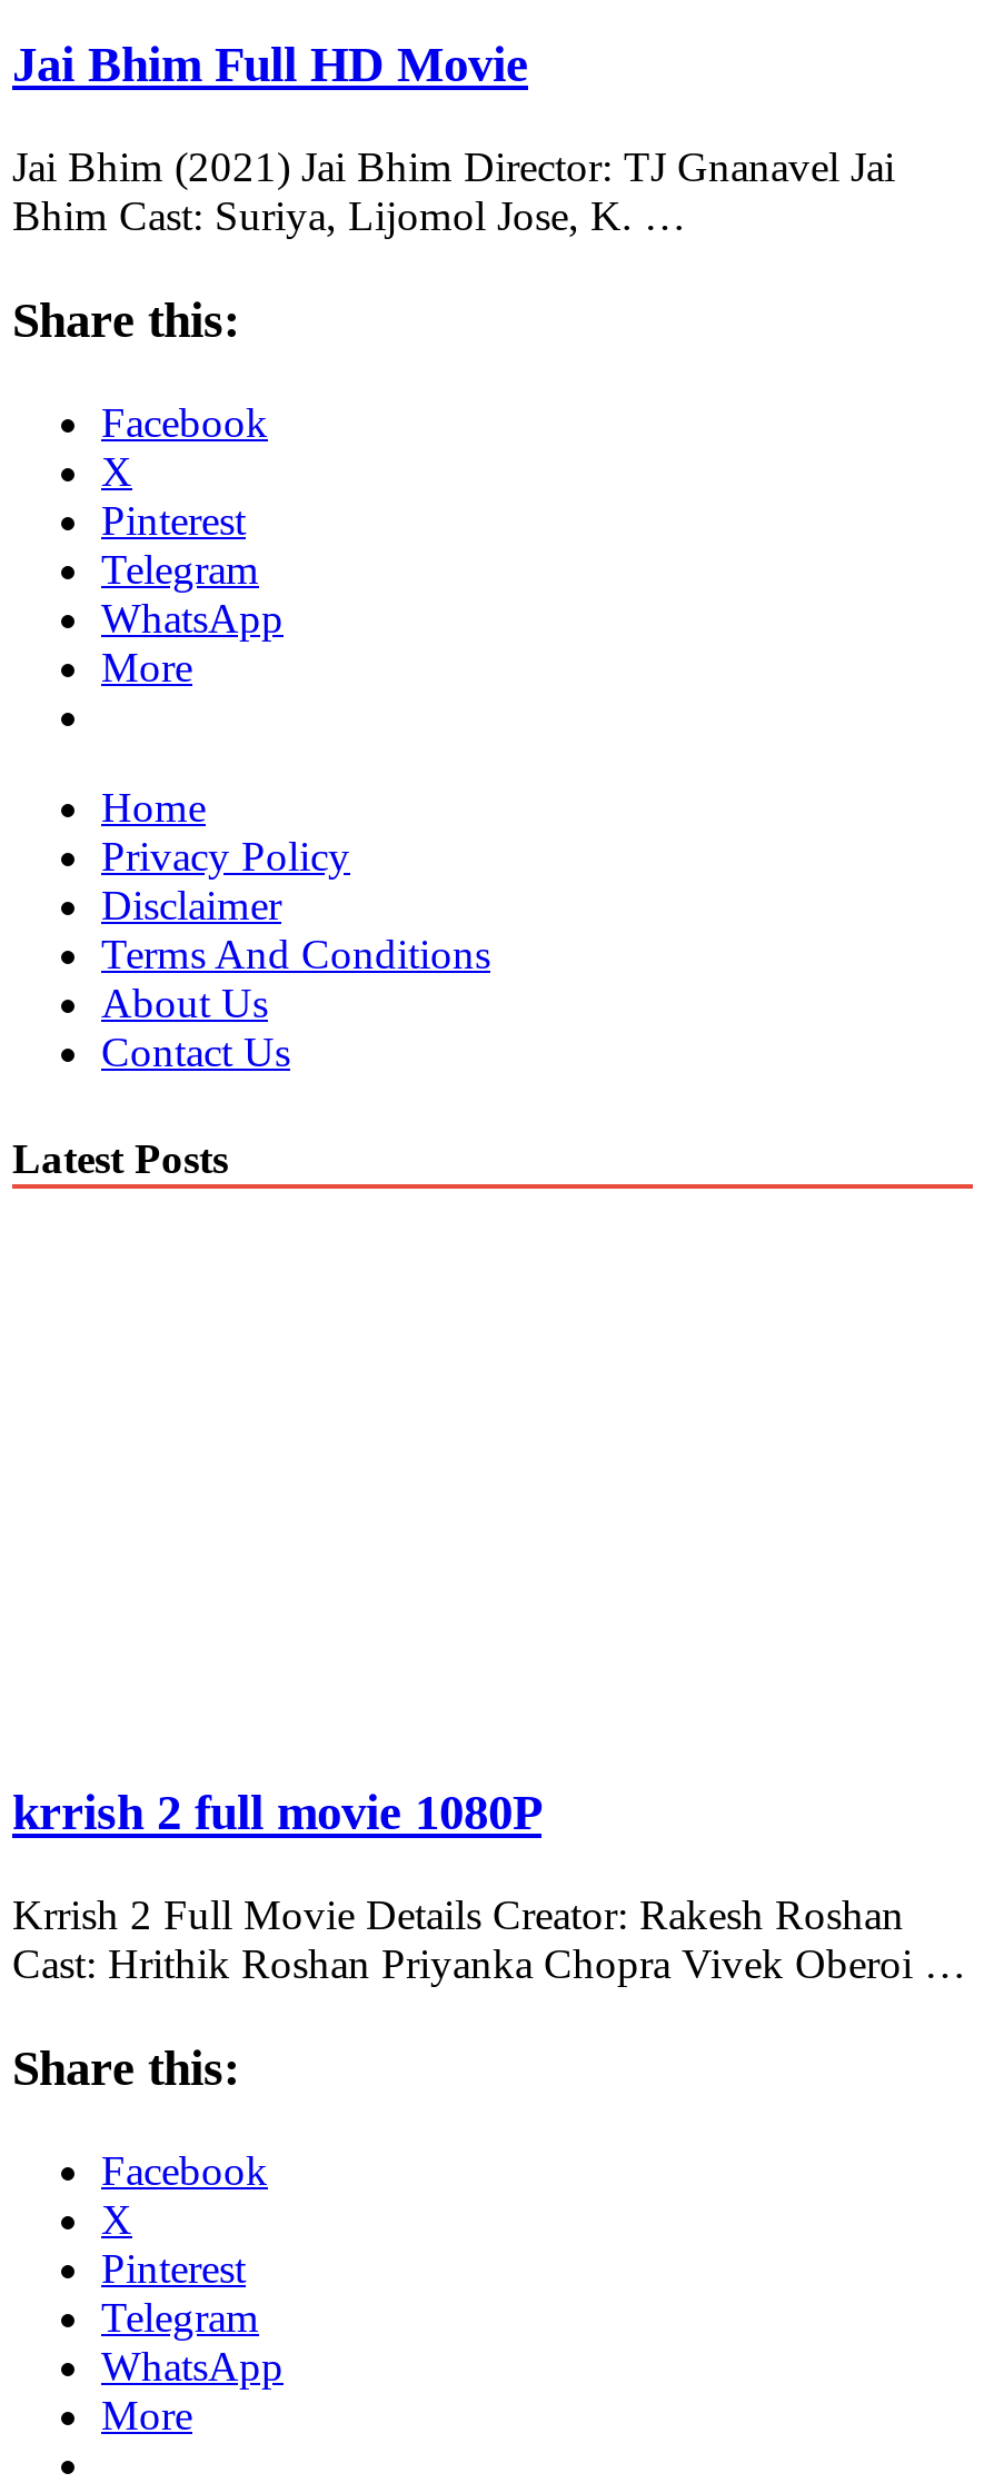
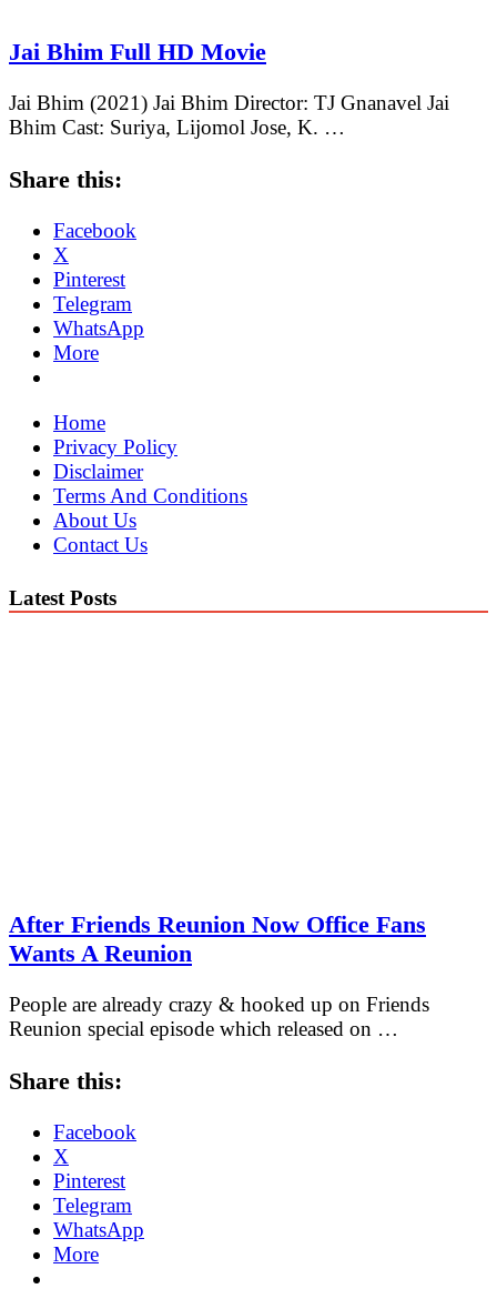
- krrish 2 full movie 1080P
+ After Friends Reunion Now Office Fans
+ Wants A Reunion

- Krrish 2 Full Movie Details Creator: Rakesh Roshan
- Cast: Hrithik Roshan Priyanka Chopra Vivek Oberoi …
+ People are already crazy & hooked up on Friends
+ Reunion special episode which released on …
